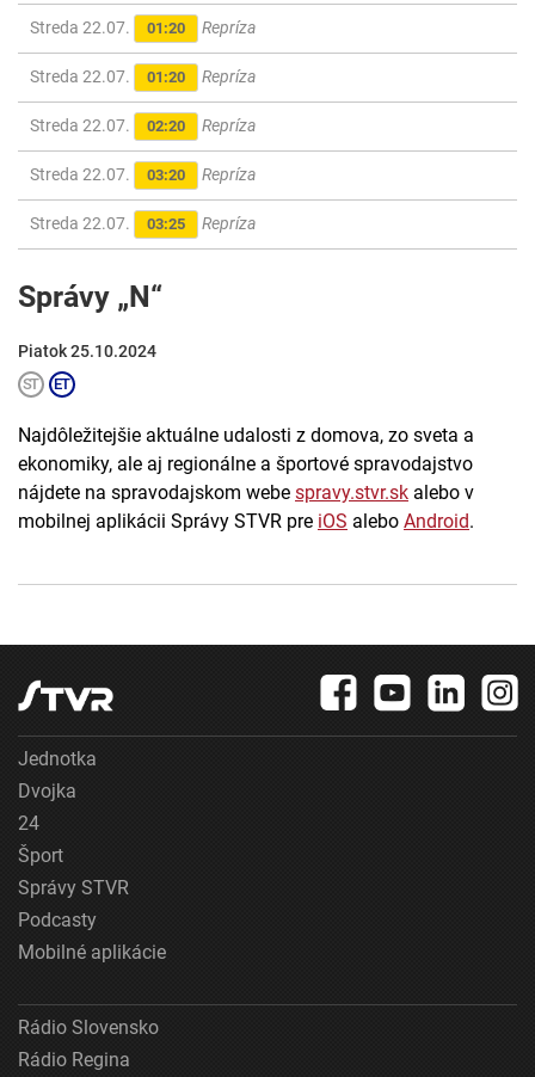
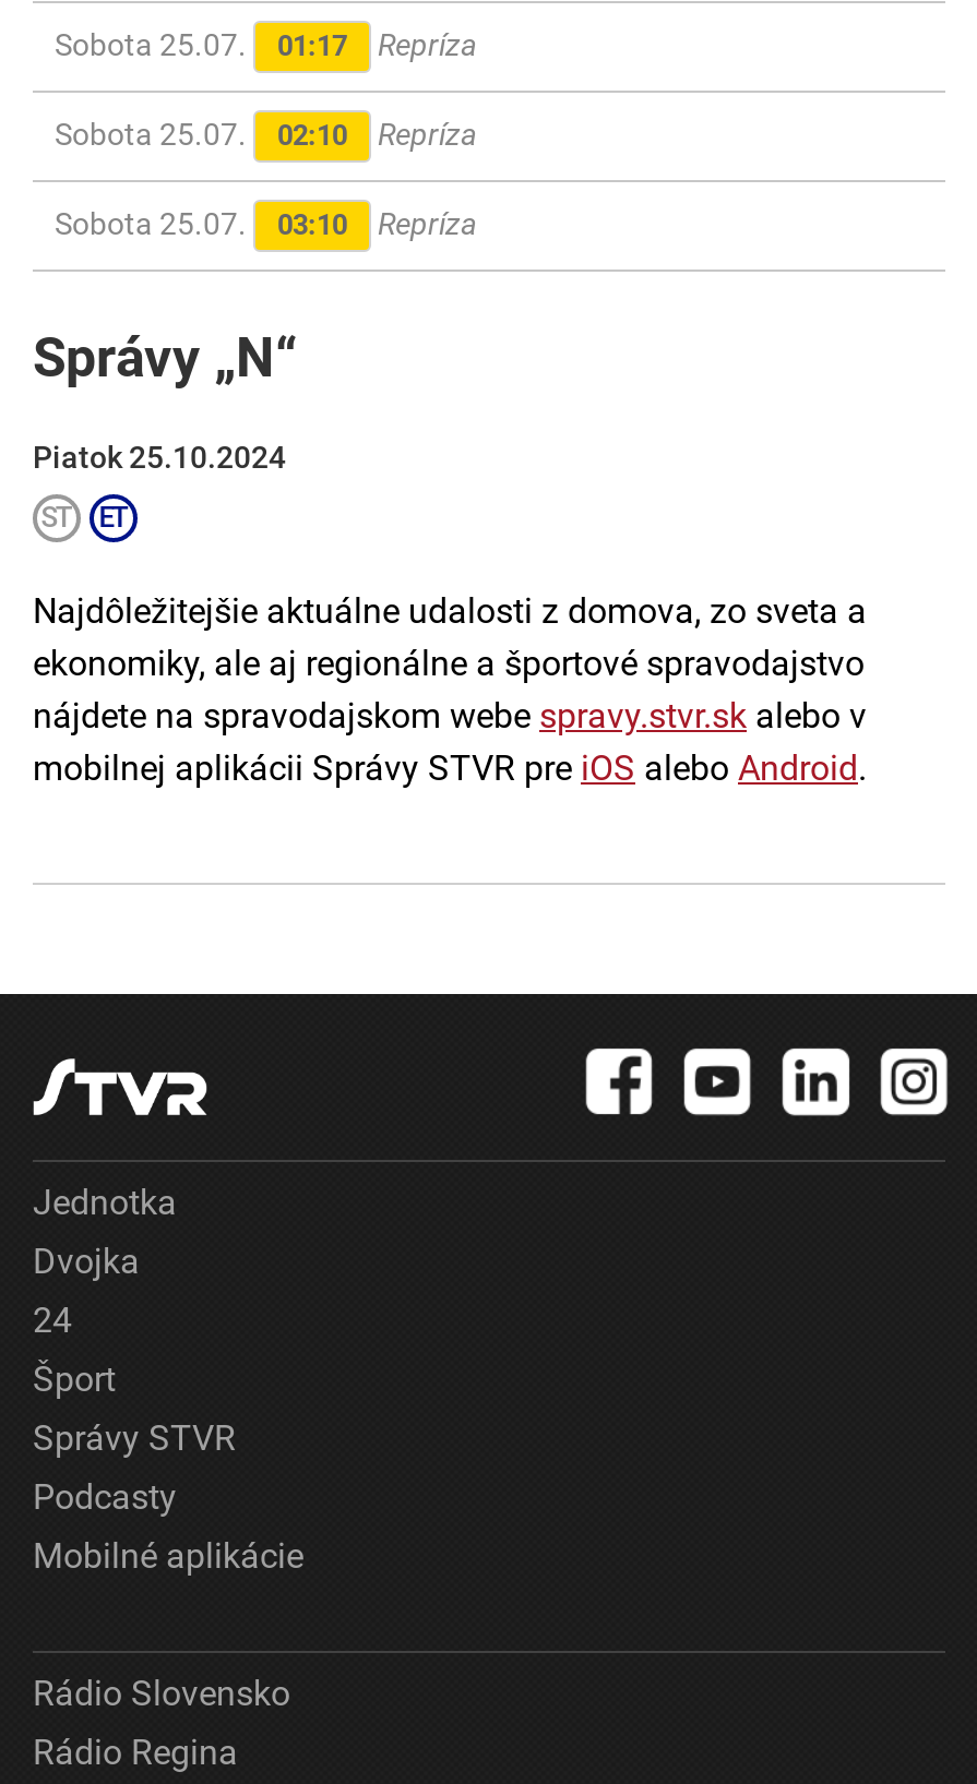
- Streda 22.07.
- 01:20
+ Sobota 25.07.
+ 01:17

- Streda 22.07.
- 01:20
+ Sobota 25.07.
+ 02:10

- Streda 22.07.
- 02:20
- Repríza
- Streda 22.07.
- 03:20
- Repríza
- Streda 22.07.
- 03:25
+ Sobota 25.07.
+ 03:10
